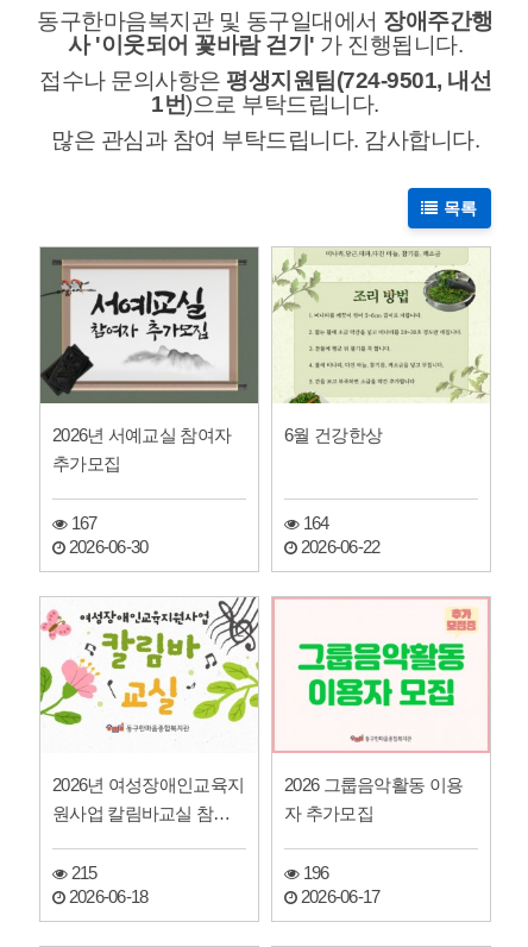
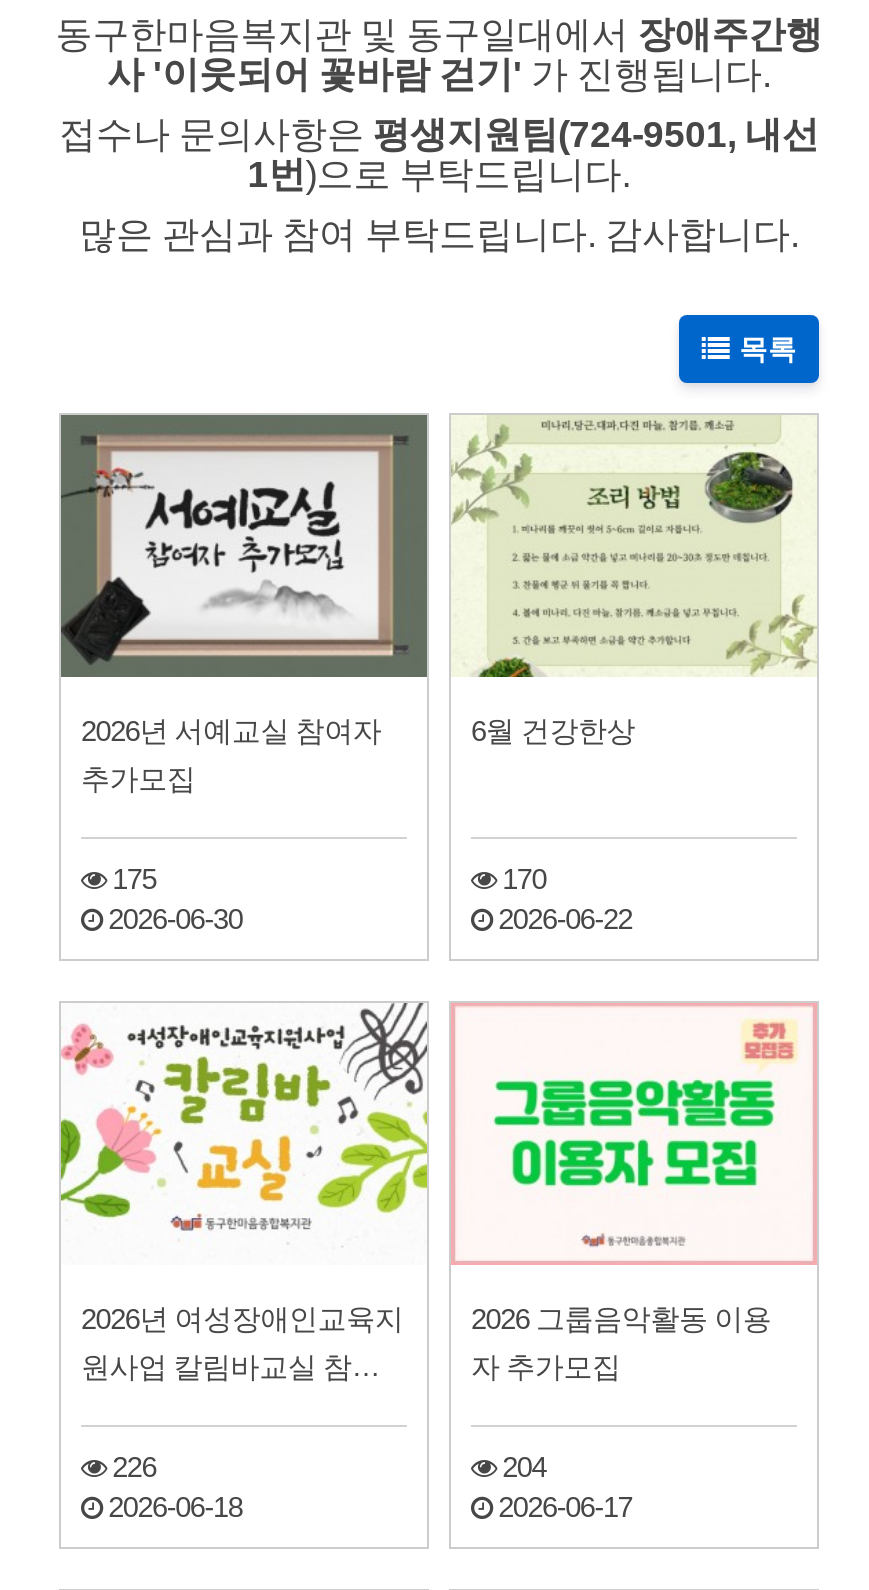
- 167
+ 175

- 164
+ 170

- 215
+ 226

- 196
+ 204
